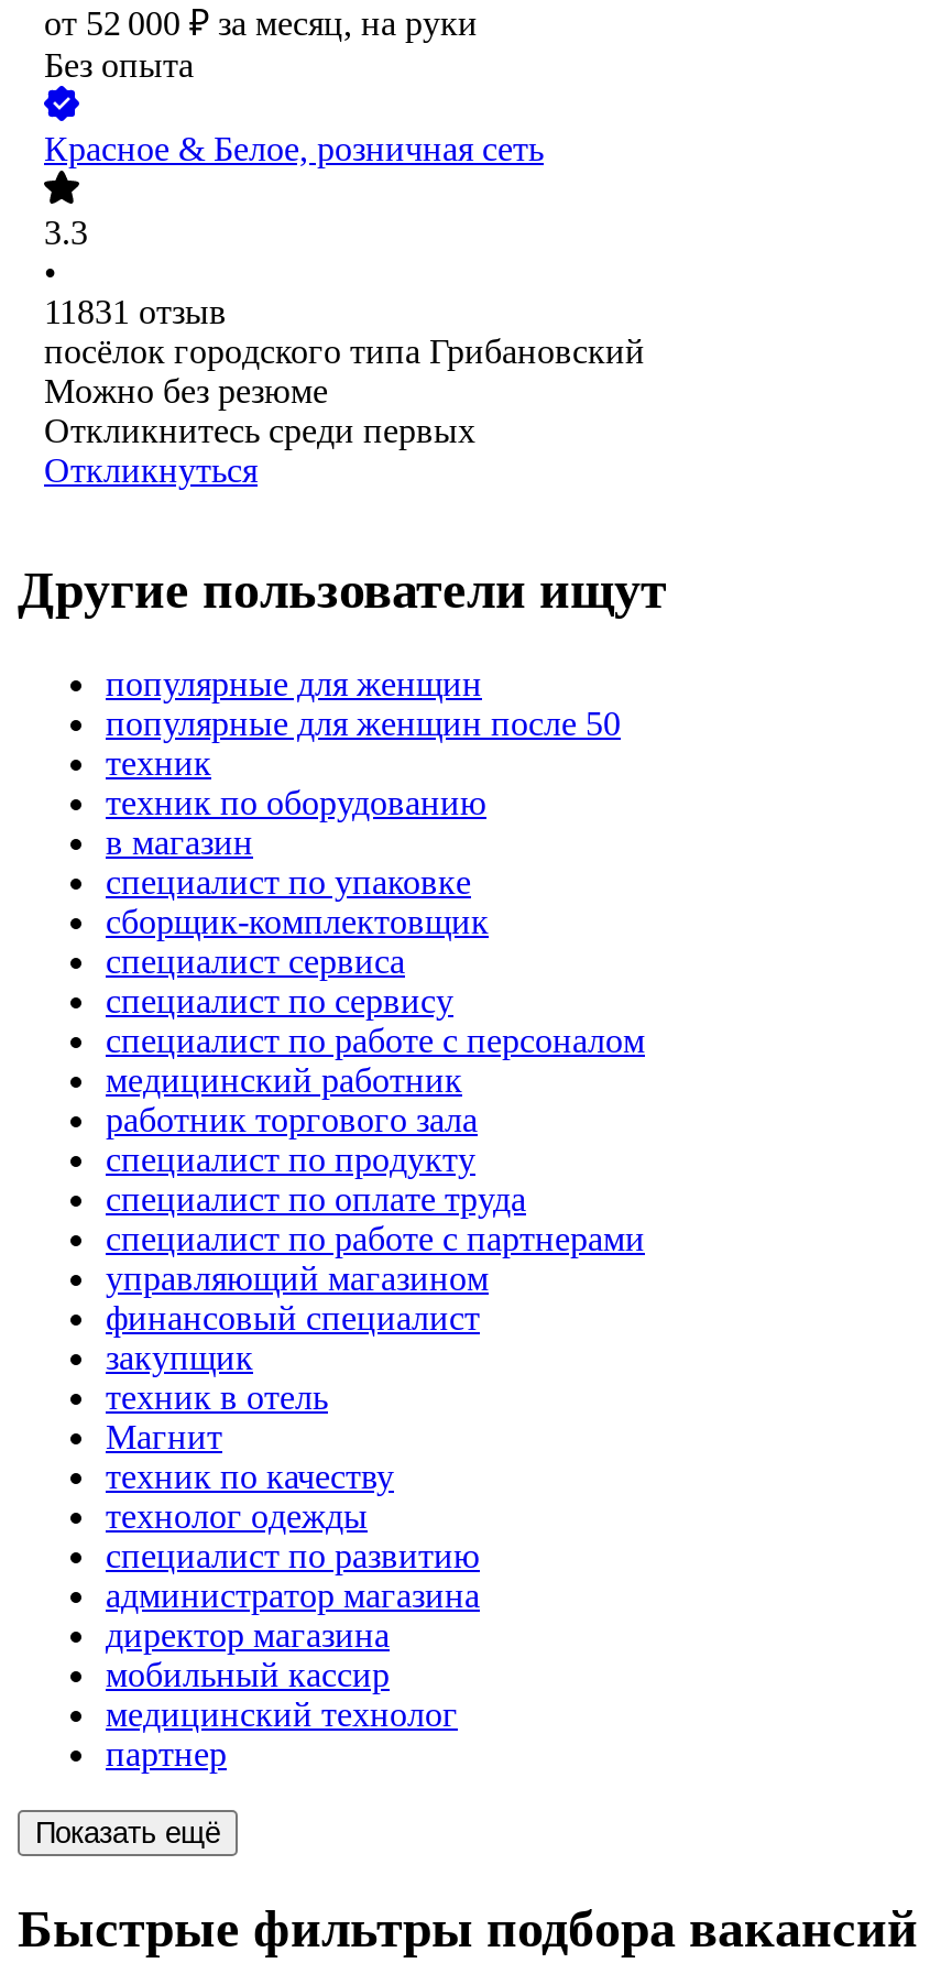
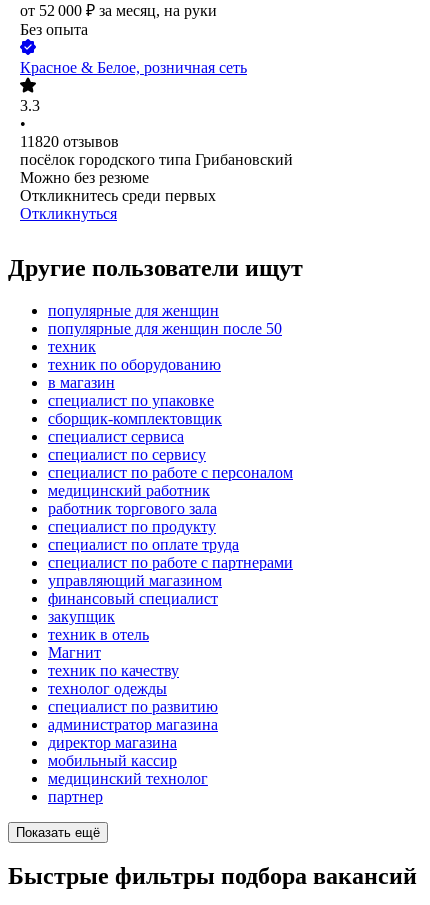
- 11831 отзыв
+ 11820 отзывов
